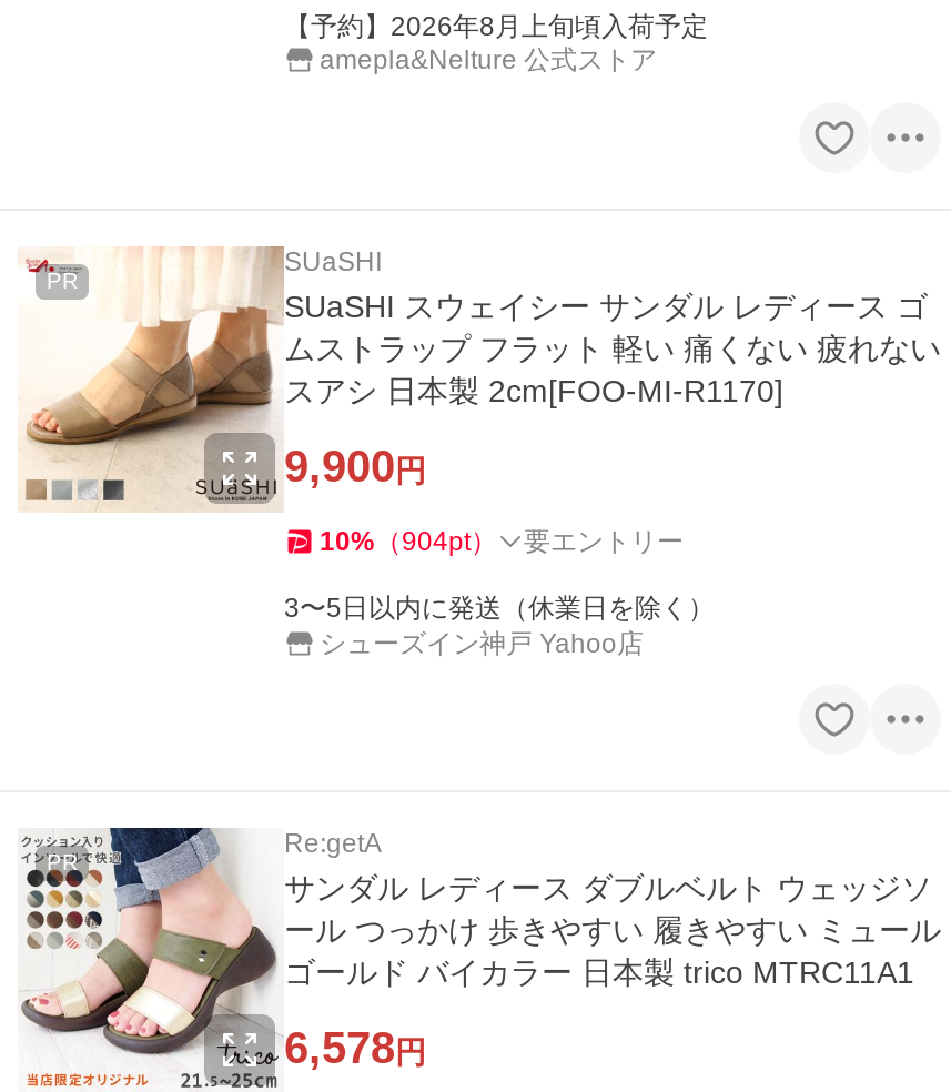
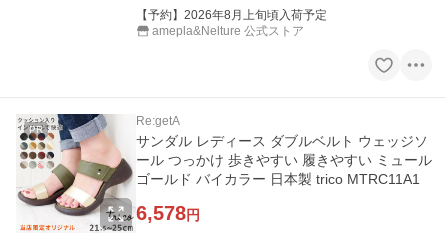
- [image]
- PR

- SUaSHI
- SUaSHI スウェイシー サンダル レディース ゴ
- ムストラップ フラット 軽い 痛くない 疲れない
- スアシ 日本製 2cm[FOO-MI-R1170]
- 9,900円
- 10%（904pt）
- 要エントリー
- 3〜5日以内に発送（休業日を除く）
- シューズイン神戸 Yahoo店
